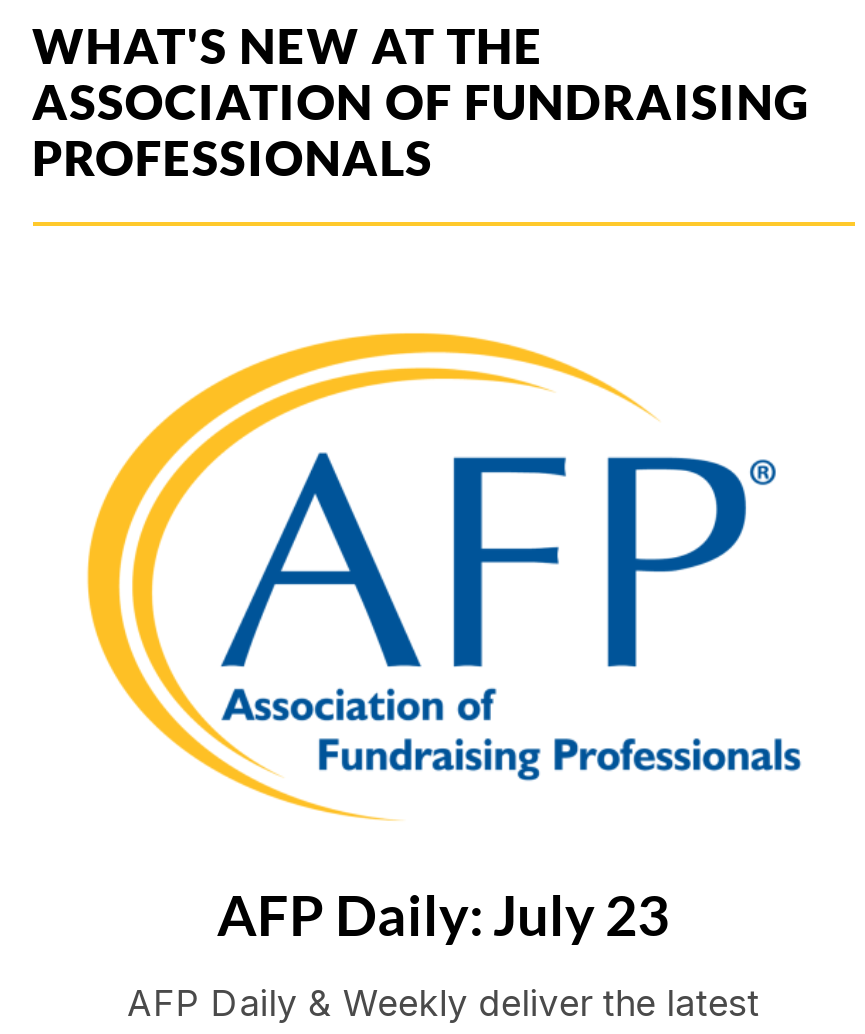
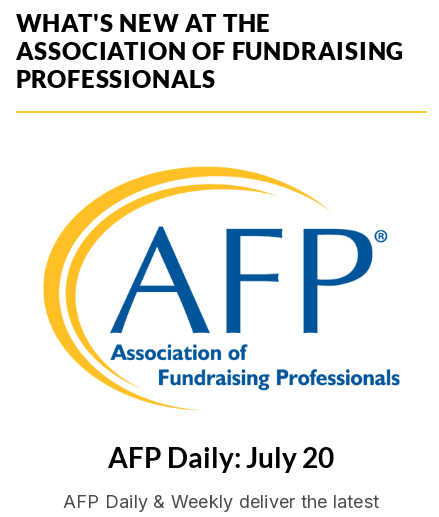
- AFP Daily: July 23
+ AFP Daily: July 20
